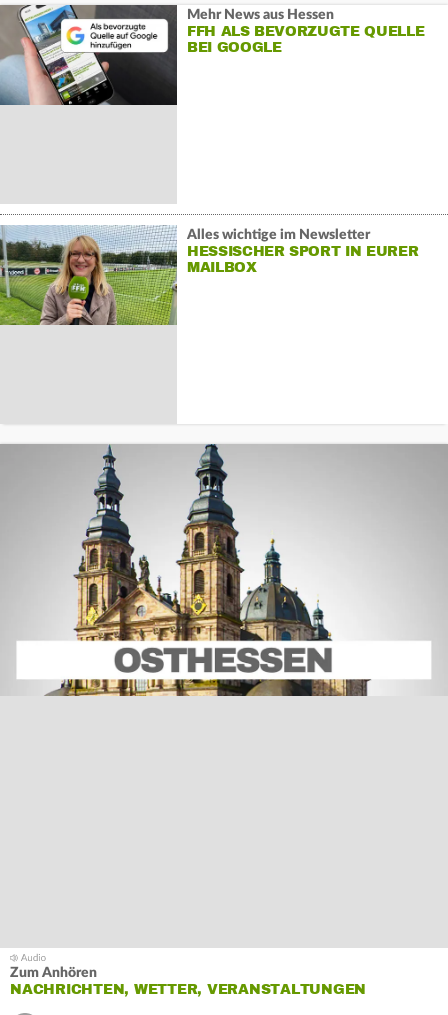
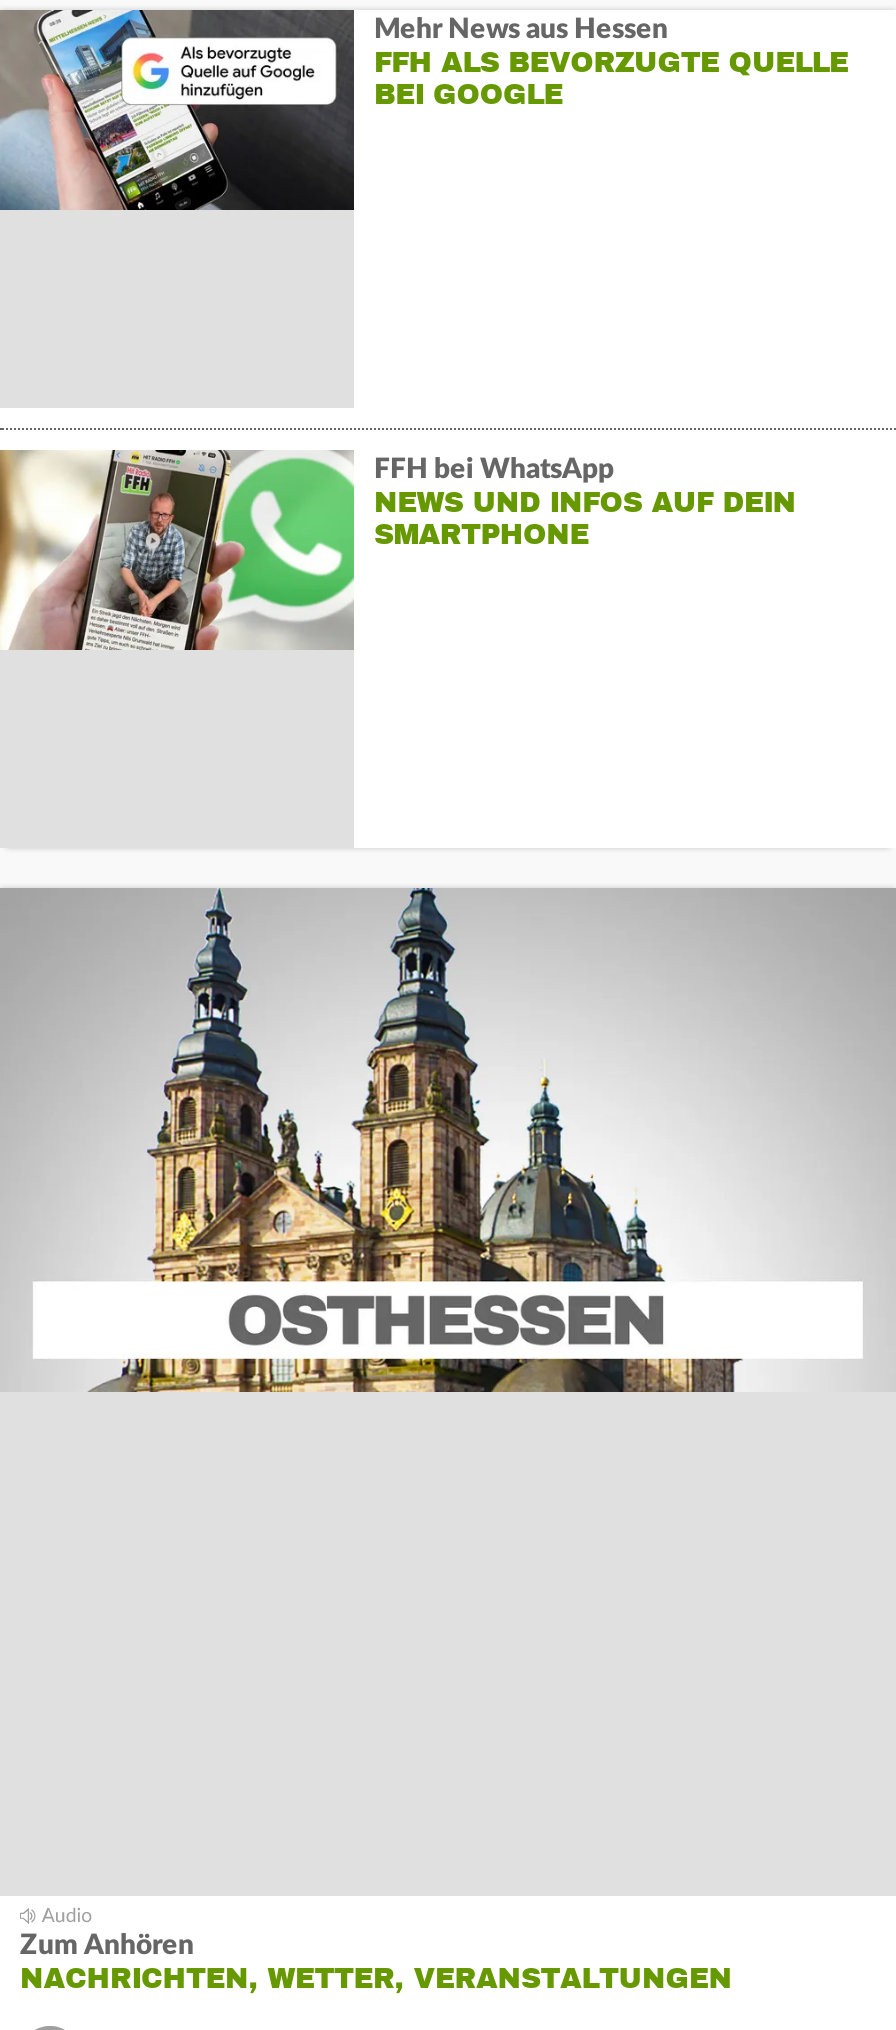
- [image]
- Alles wichtige im Newsletter
- HESSISCHER SPORT IN EURER
- MAILBOX
+ [image]
+ FFH bei WhatsApp
+ NEWS UND INFOS AUF DEIN
+ SMARTPHONE
